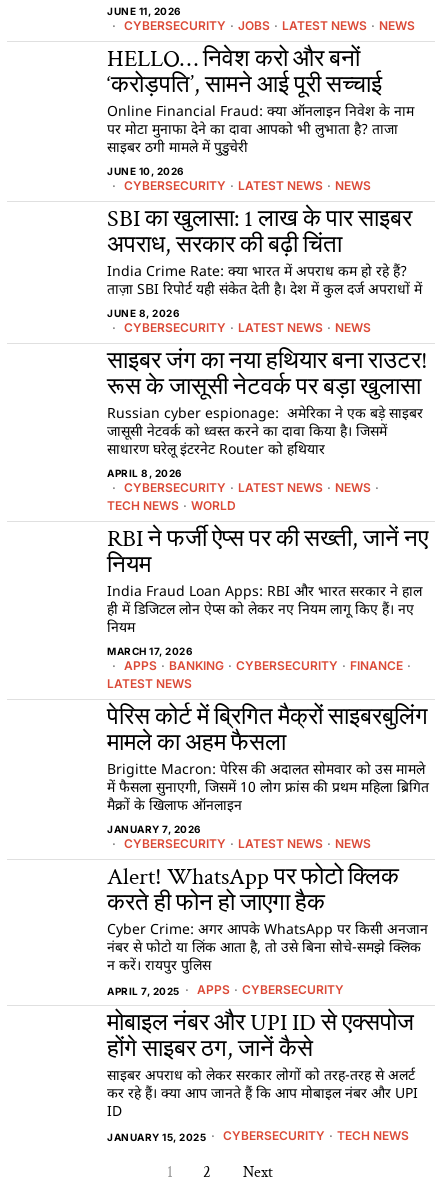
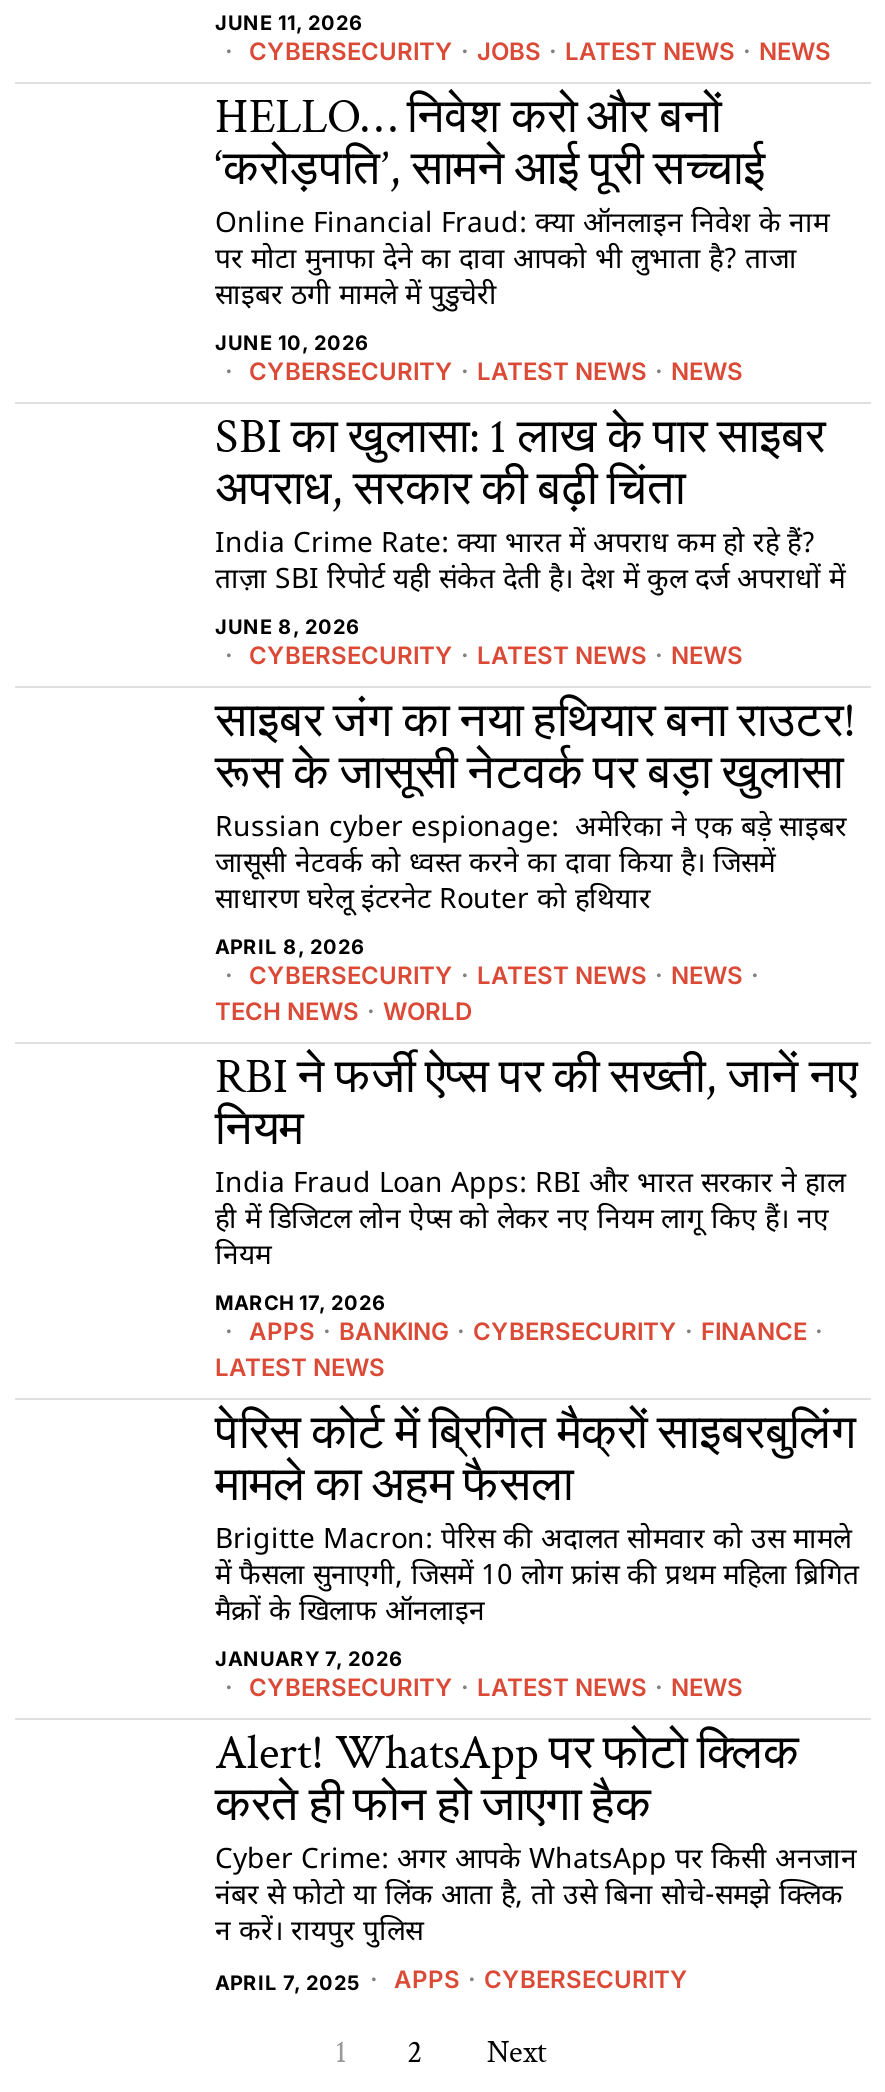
- मोबाइल नंबर और UPI ID से एक्सपोज
- होंगे साइबर ठग, जानें कैसे
- साइबर अपराध को लेकर सरकार लोगों को तरह-तरह से अलर्ट
- कर रहे हैं। क्या आप जानते हैं कि आप मोबाइल नंबर और UPI
- ID
- JANUARY 15, 2025
- CYBERSECURITY · TECH NEWS
